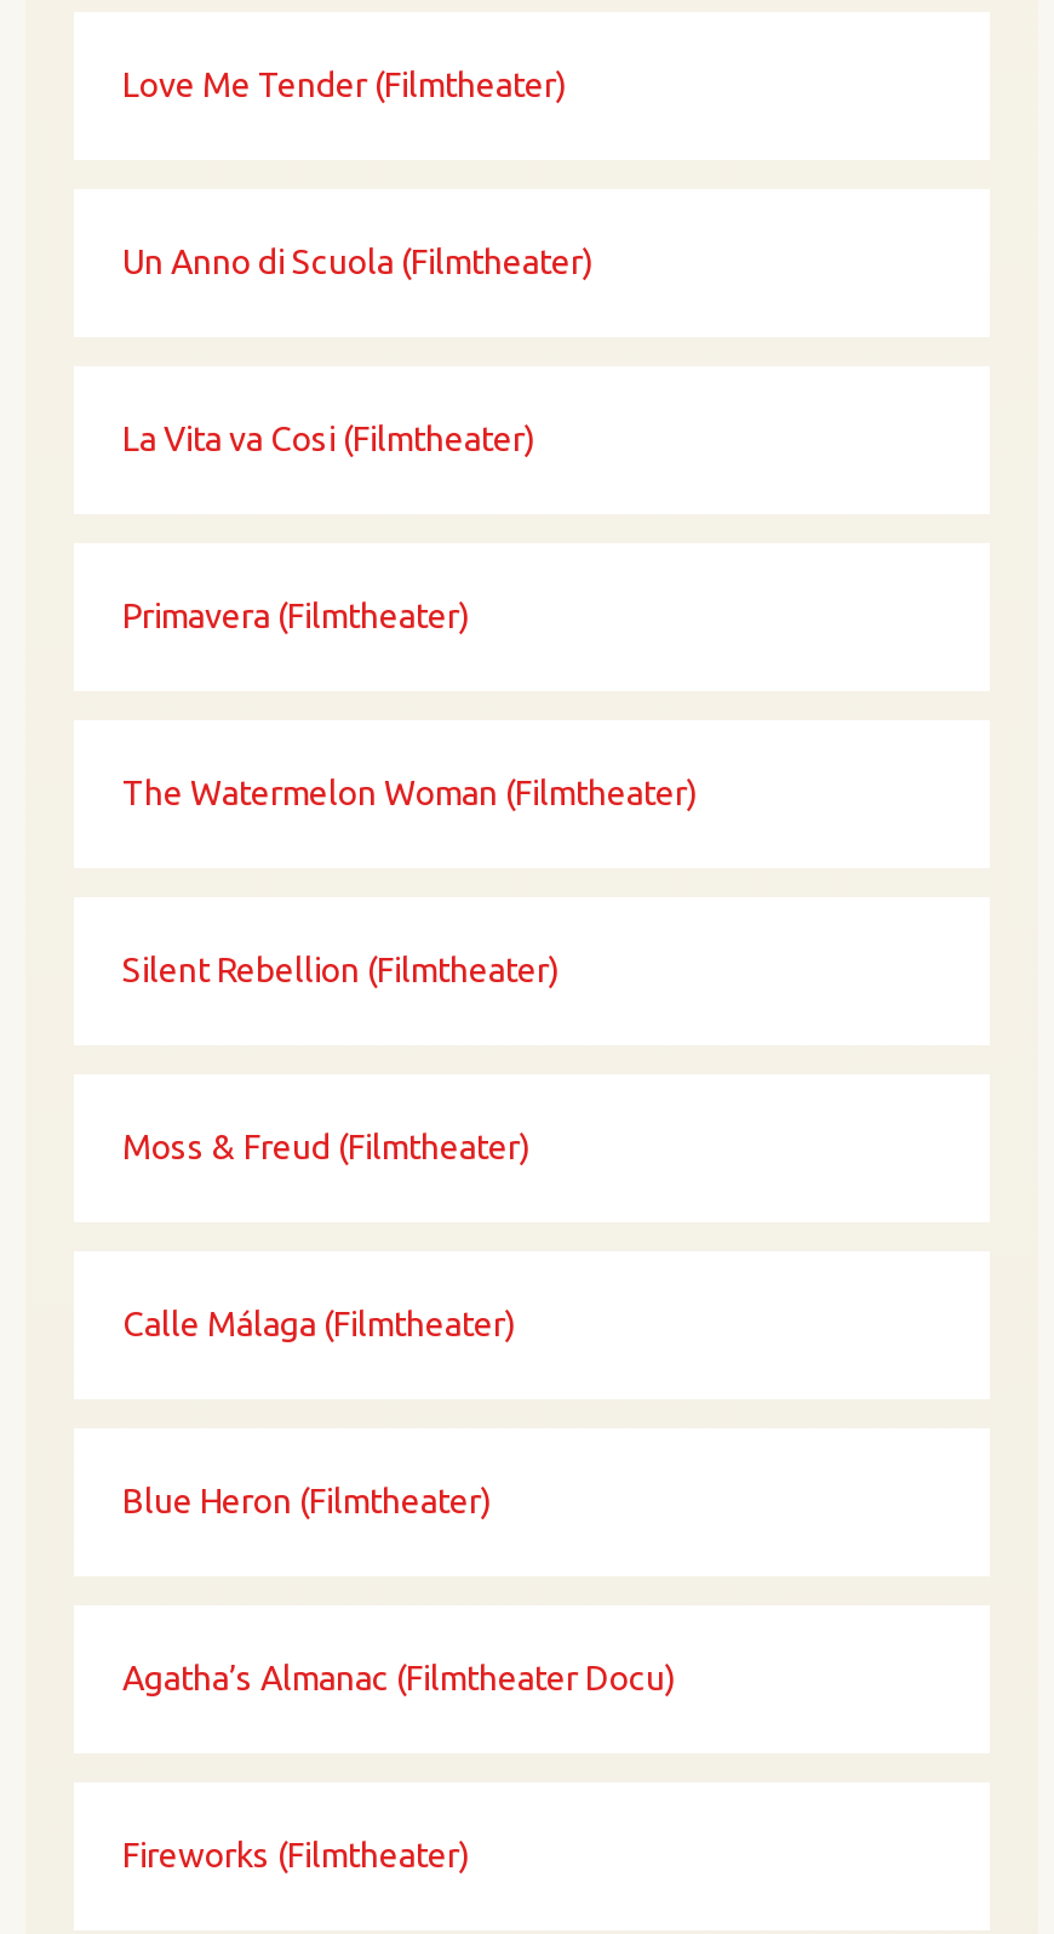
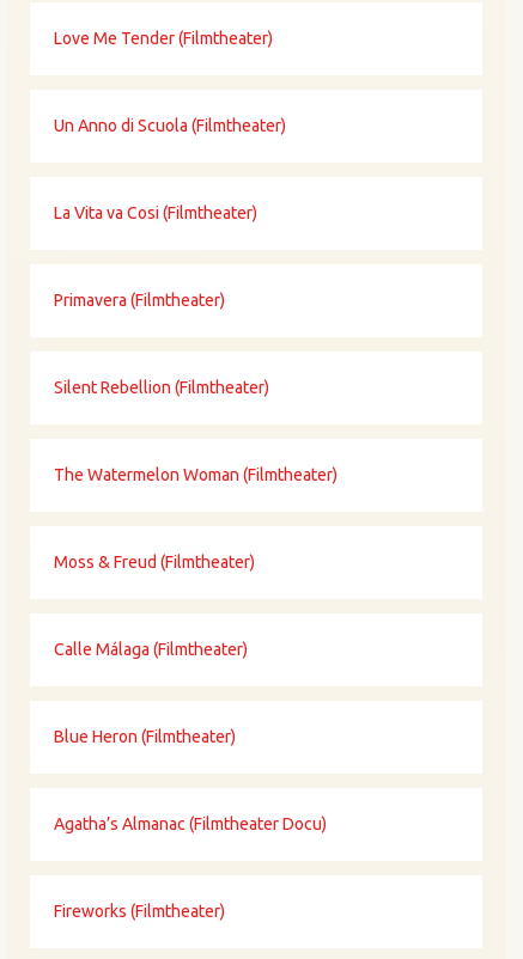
moved down: The Watermelon Woman (Filmtheater)

moved up: Silent Rebellion (Filmtheater)
